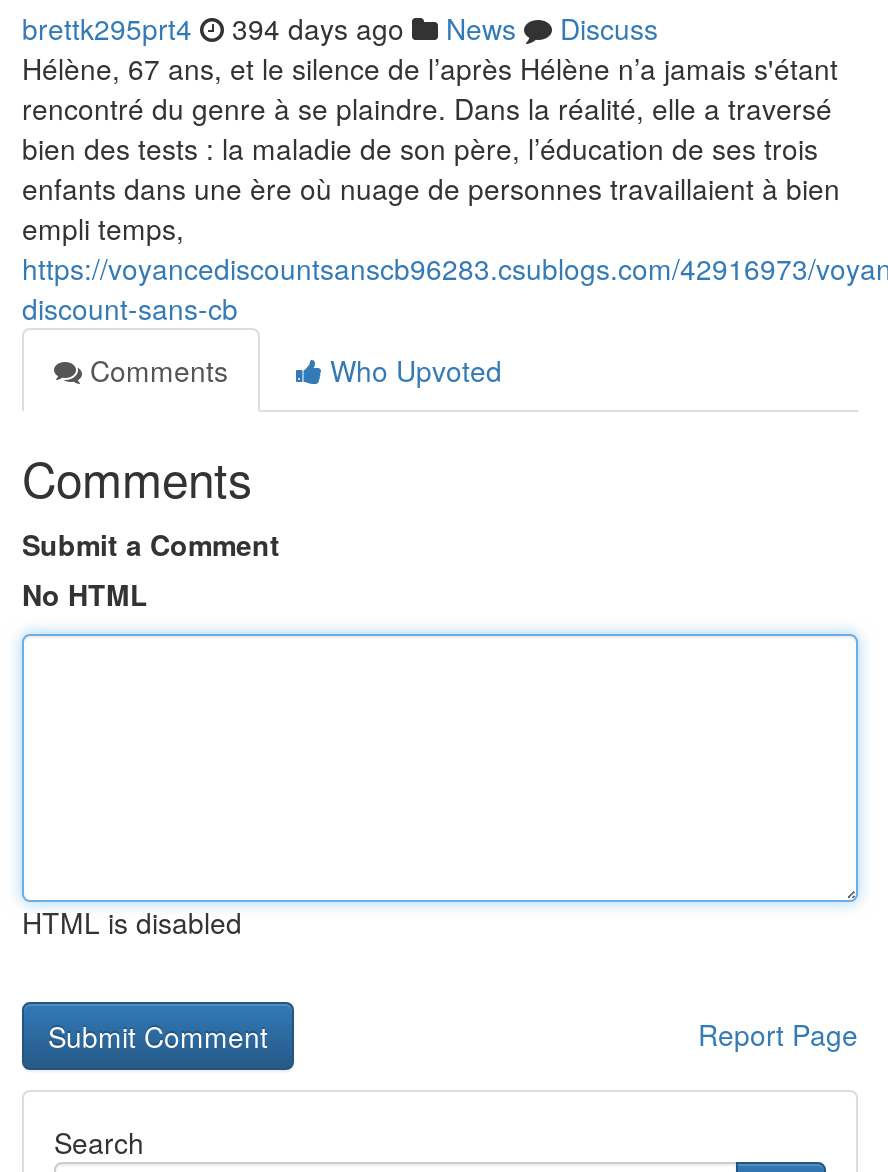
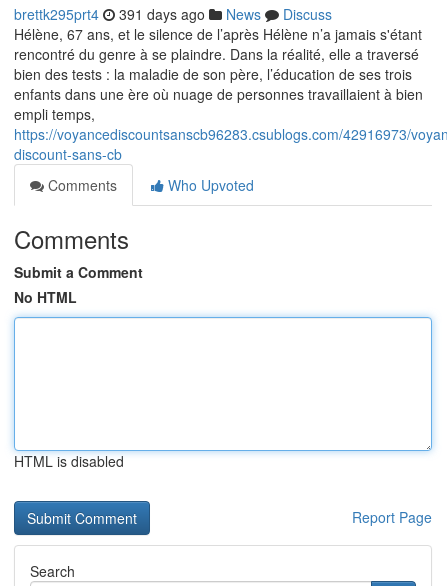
- brettk295prt4 394 days ago News Discuss
+ brettk295prt4 391 days ago News Discuss
